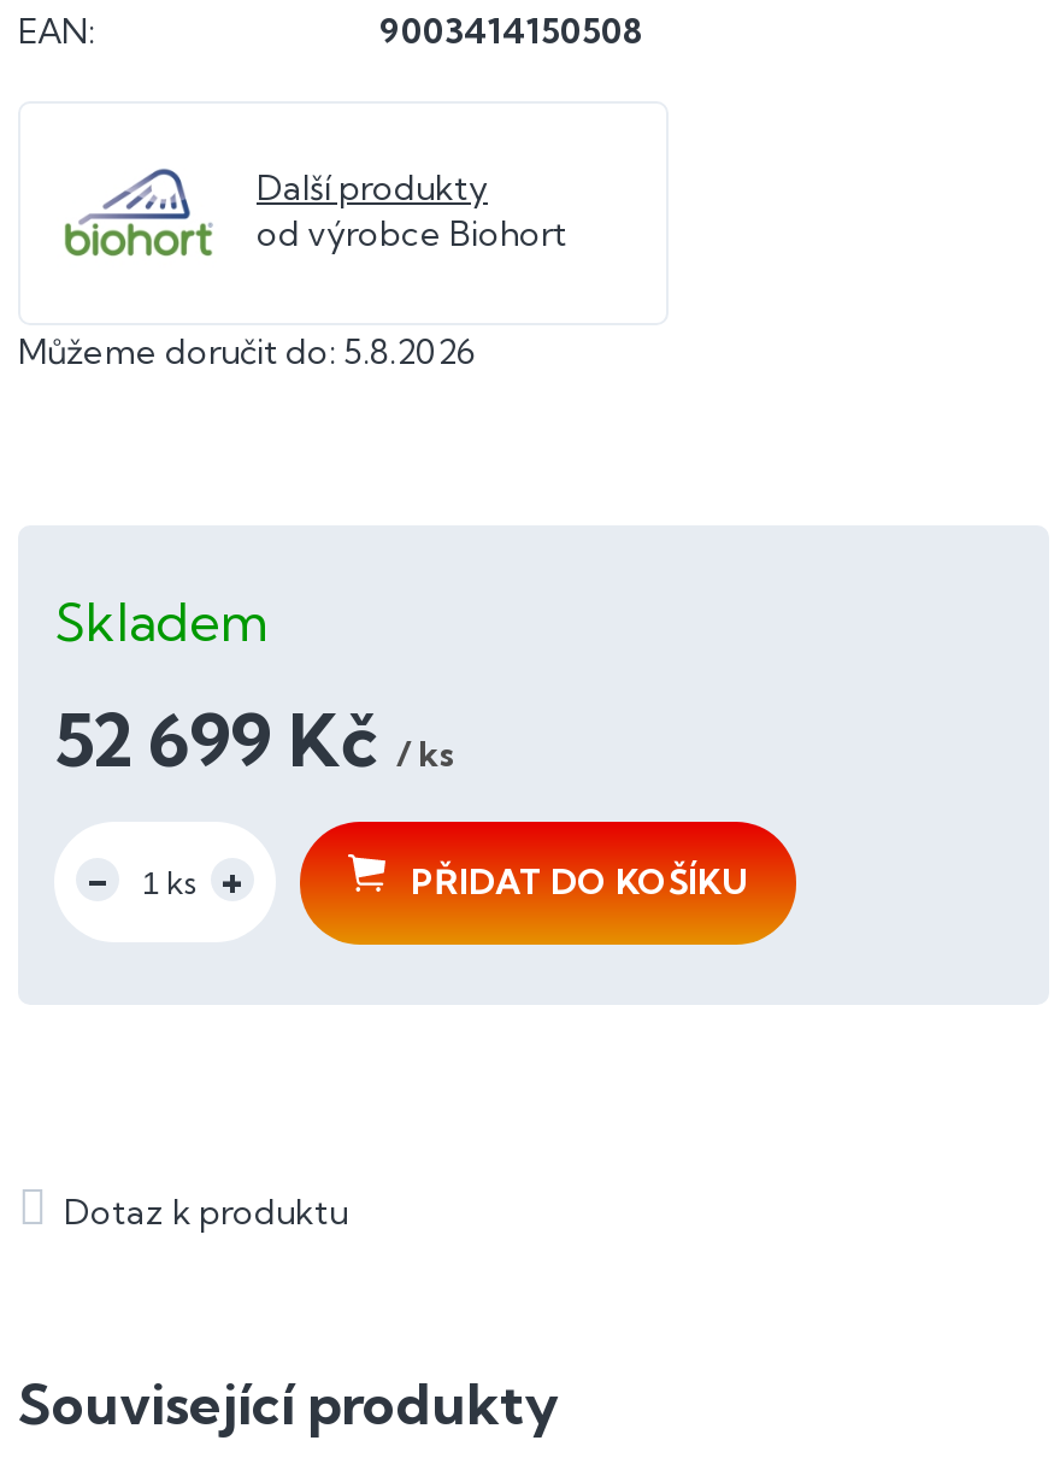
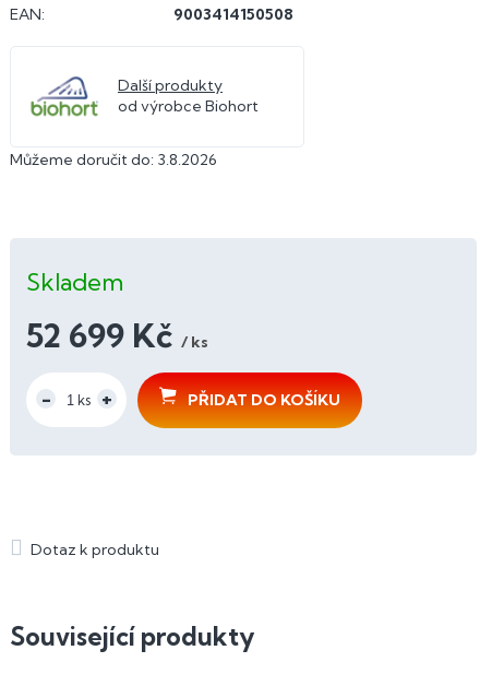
- Můžeme doručit do: 5.8.2026
+ Můžeme doručit do: 3.8.2026
